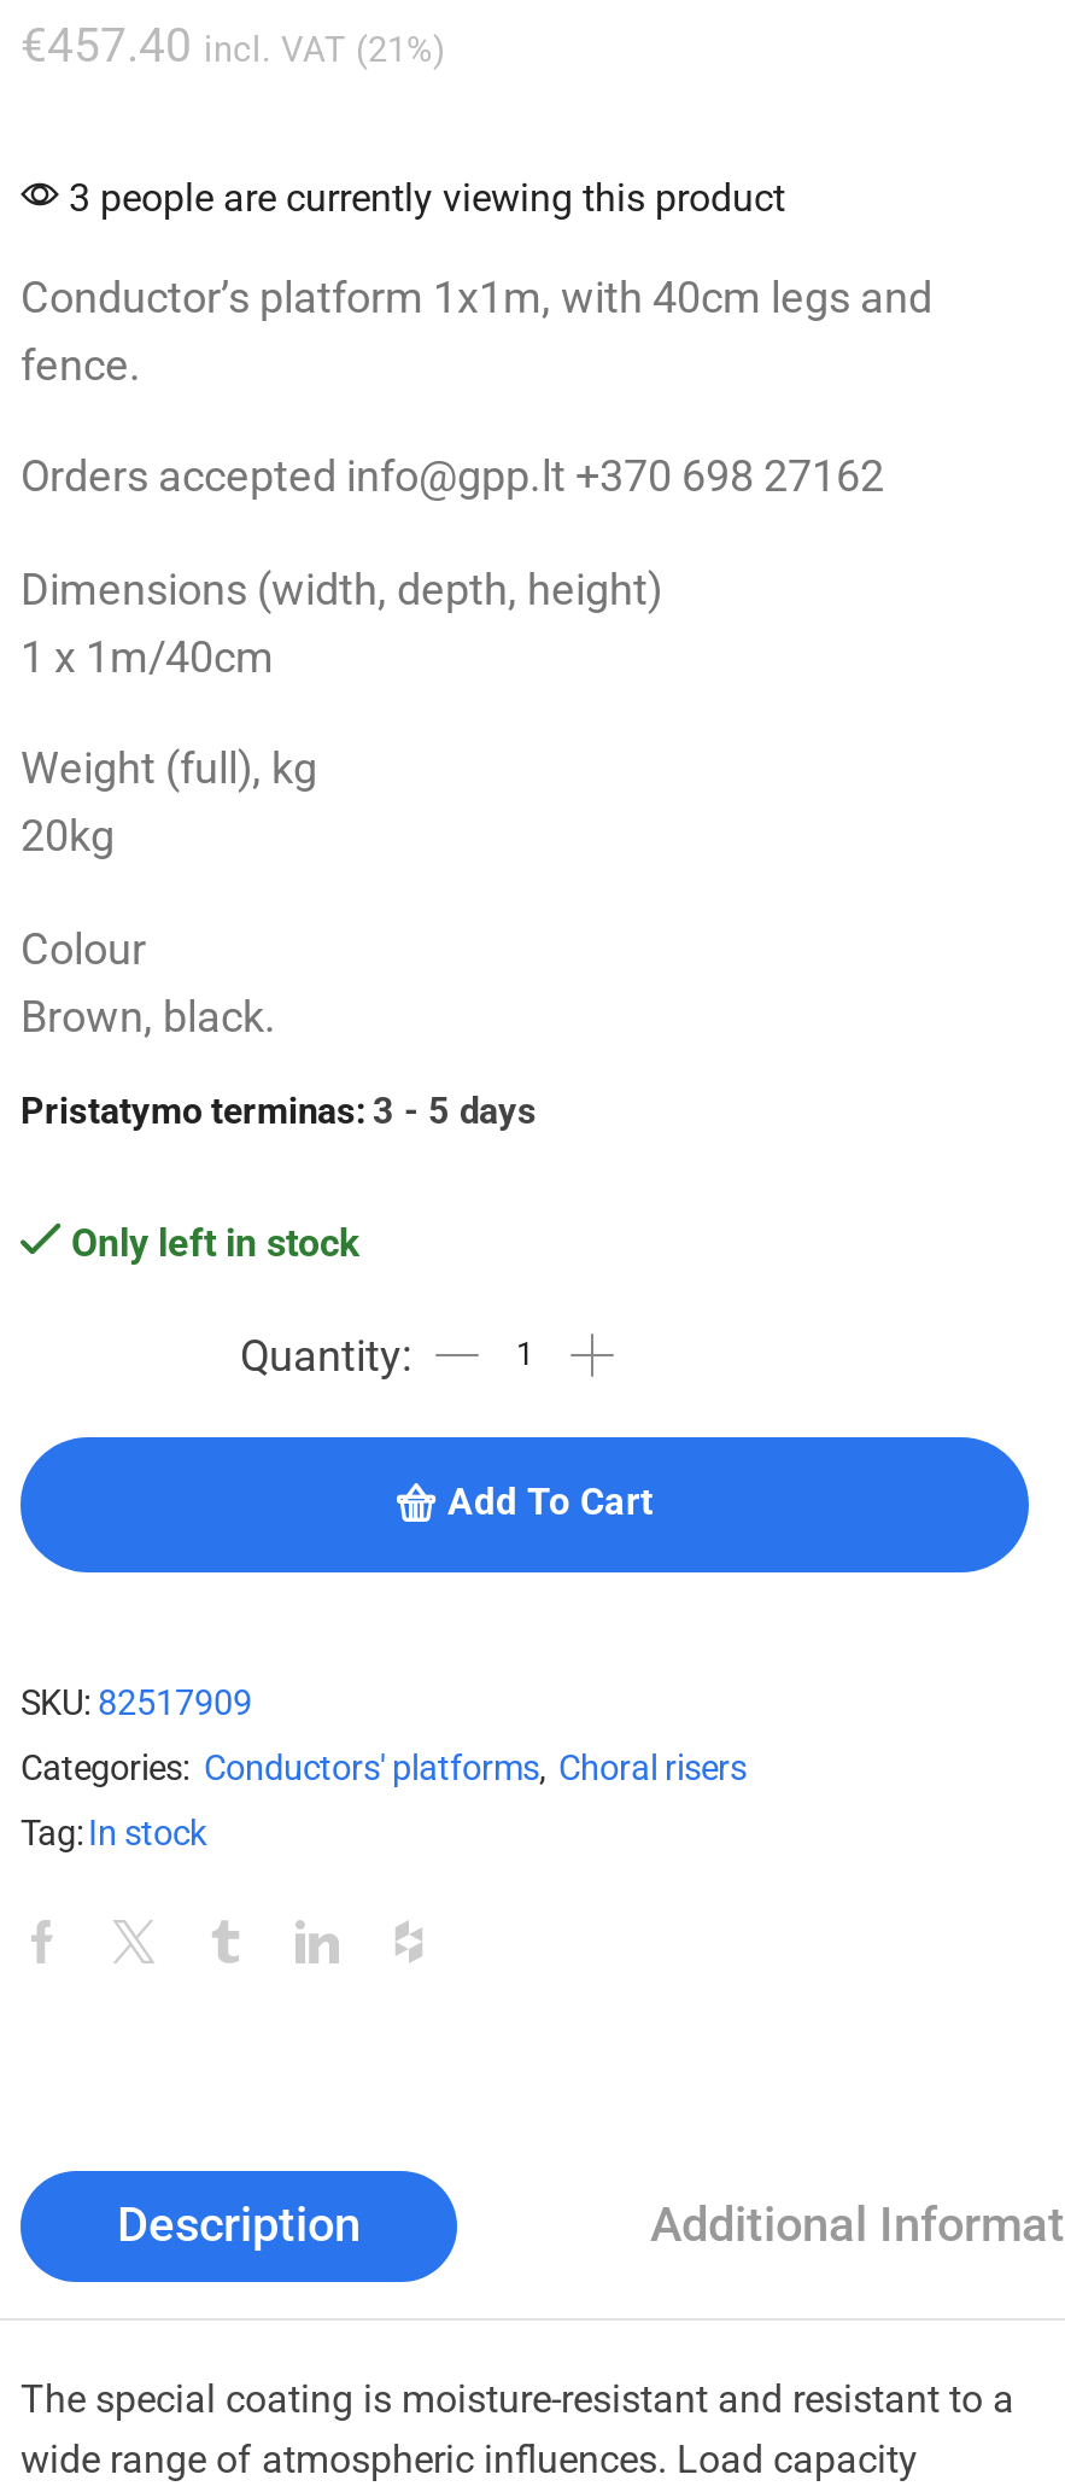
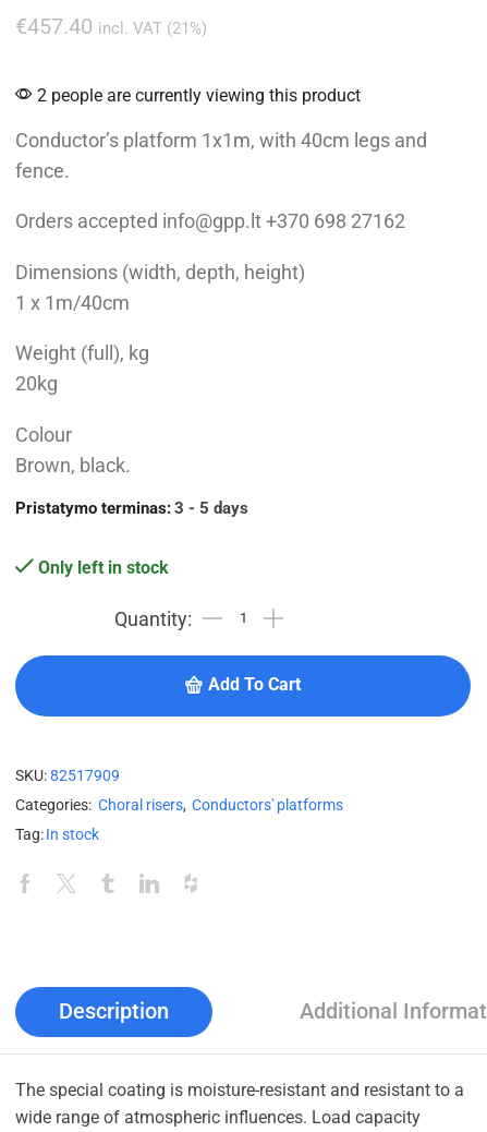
- 3 people are currently viewing this product
+ 2 people are currently viewing this product

- Categories: Conductors' platforms, Choral risers
+ Categories: Choral risers, Conductors' platforms
